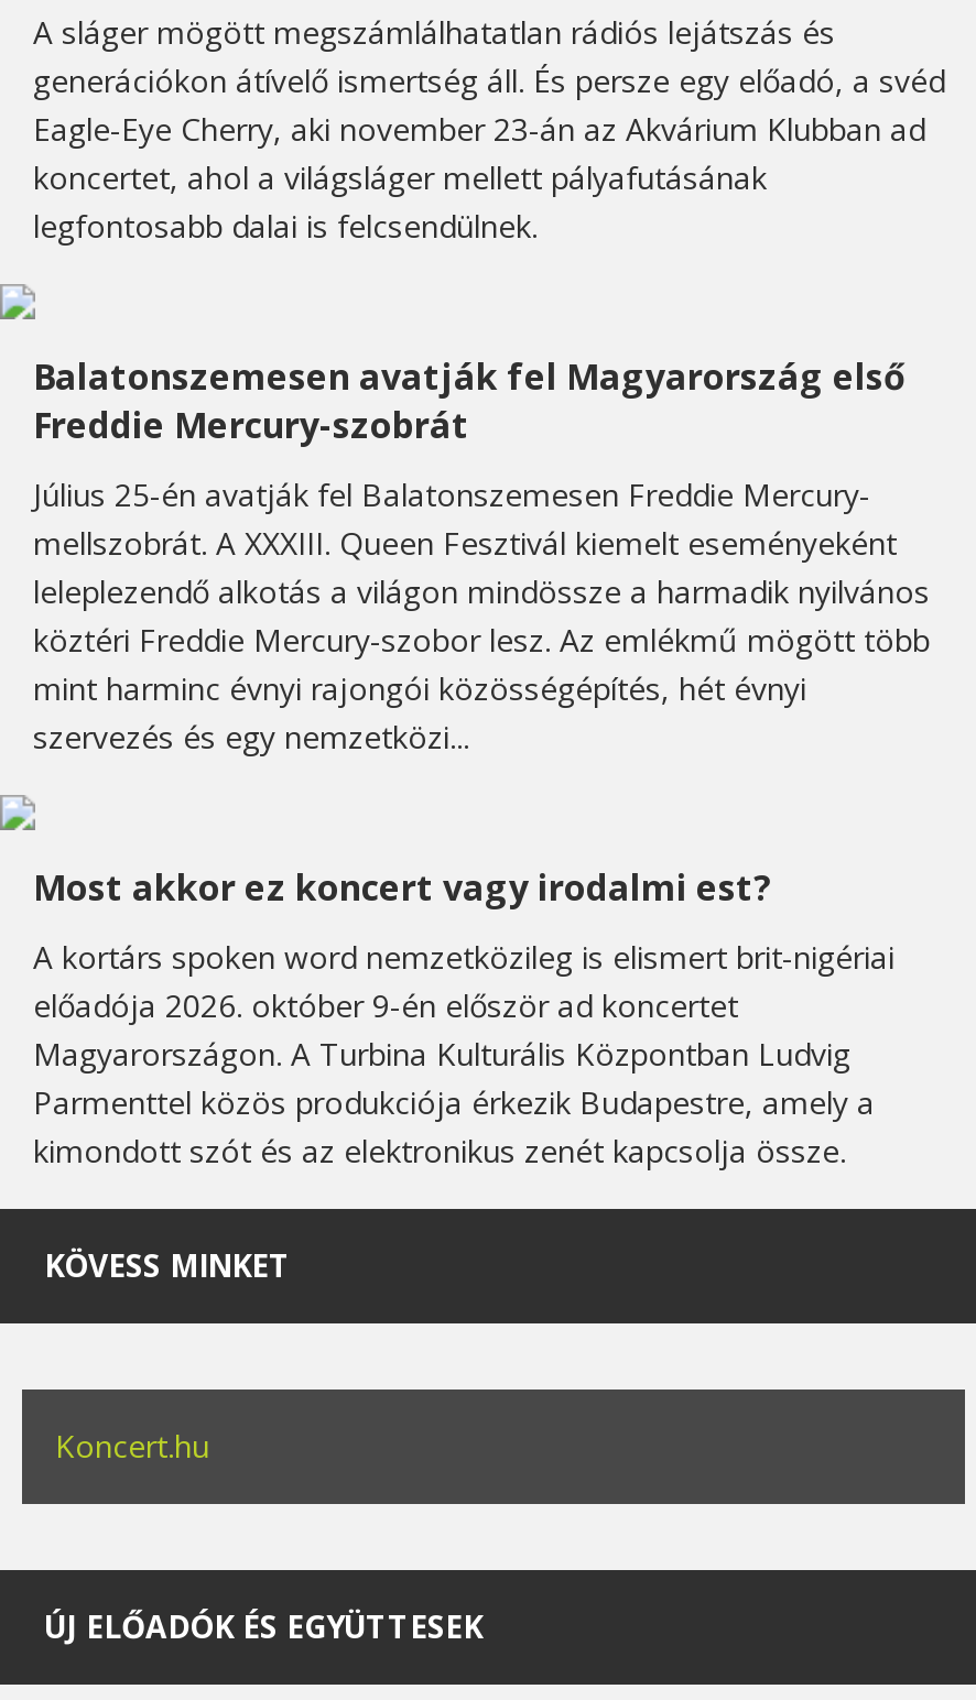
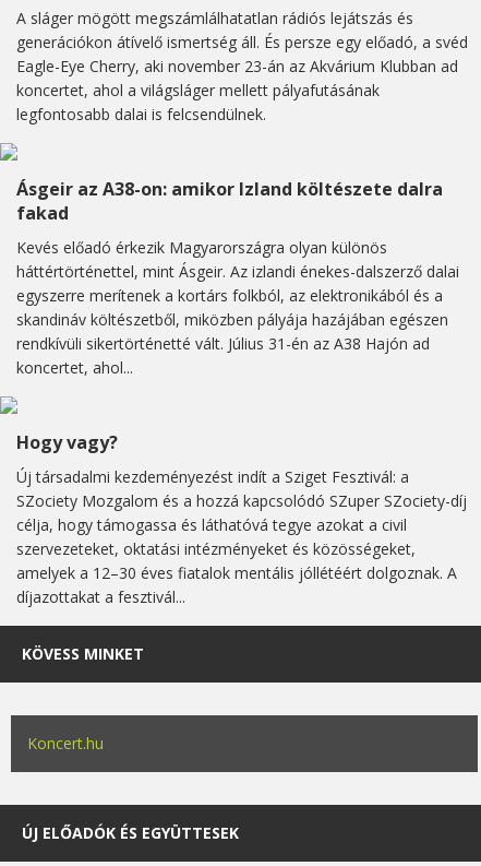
- Balatonszemesen avatják fel Magyarország első
- Freddie Mercury-szobrát
+ Ásgeir az A38-on: amikor Izland költészete dalra
+ fakad

- Július 25-én avatják fel Balatonszemesen Freddie Mercury-
- mellszobrát. A XXXIII. Queen Fesztivál kiemelt eseményeként
- leleplezendő alkotás a világon mindössze a harmadik nyilvános
- köztéri Freddie Mercury-szobor lesz. Az emlékmű mögött több
- mint harminc évnyi rajongói közösségépítés, hét évnyi
- szervezés és egy nemzetközi...
+ Kevés előadó érkezik Magyarországra olyan különös
+ háttértörténettel, mint Ásgeir. Az izlandi énekes-dalszerző dalai
+ egyszerre merítenek a kortárs folkból, az elektronikából és a
+ skandináv költészetből, miközben pályája hazájában egészen
+ rendkívüli sikertörténetté vált. Július 31-én az A38 Hajón ad
+ koncertet, ahol...

- Most akkor ez koncert vagy irodalmi est?
+ Hogy vagy?

- A kortárs spoken word nemzetközileg is elismert brit-nigériai
- előadója 2026. október 9-én először ad koncertet
- Magyarországon. A Turbina Kulturális Központban Ludvig
- Parmenttel közös produkciója érkezik Budapestre, amely a
- kimondott szót és az elektronikus zenét kapcsolja össze.
+ Új társadalmi kezdeményezést indít a Sziget Fesztivál: a
+ SZociety Mozgalom és a hozzá kapcsolódó SZuper SZociety-díj
+ célja, hogy támogassa és láthatóvá tegye azokat a civil
+ szervezeteket, oktatási intézményeket és közösségeket,
+ amelyek a 12–30 éves fiatalok mentális jóllétéért dolgoznak. A
+ díjazottakat a fesztivál...
